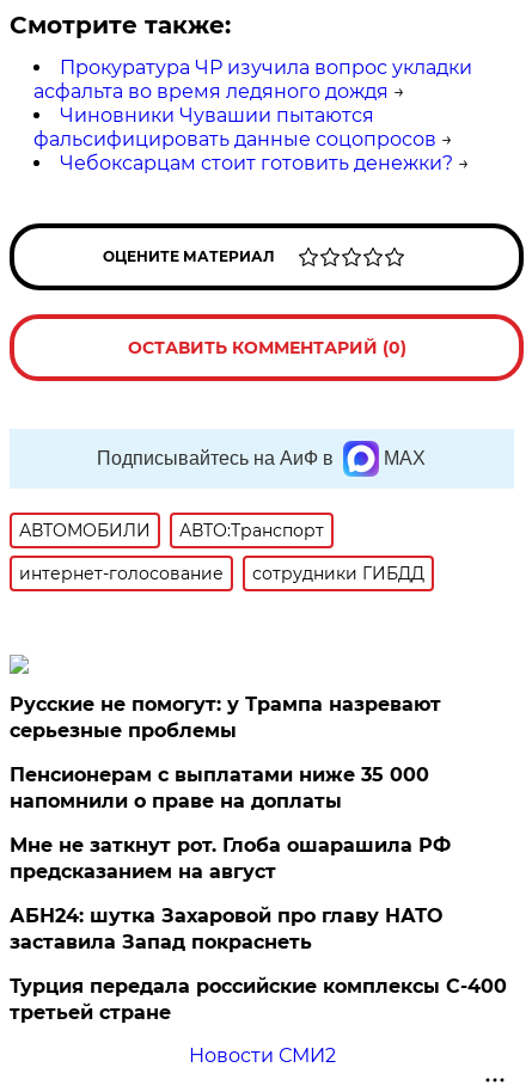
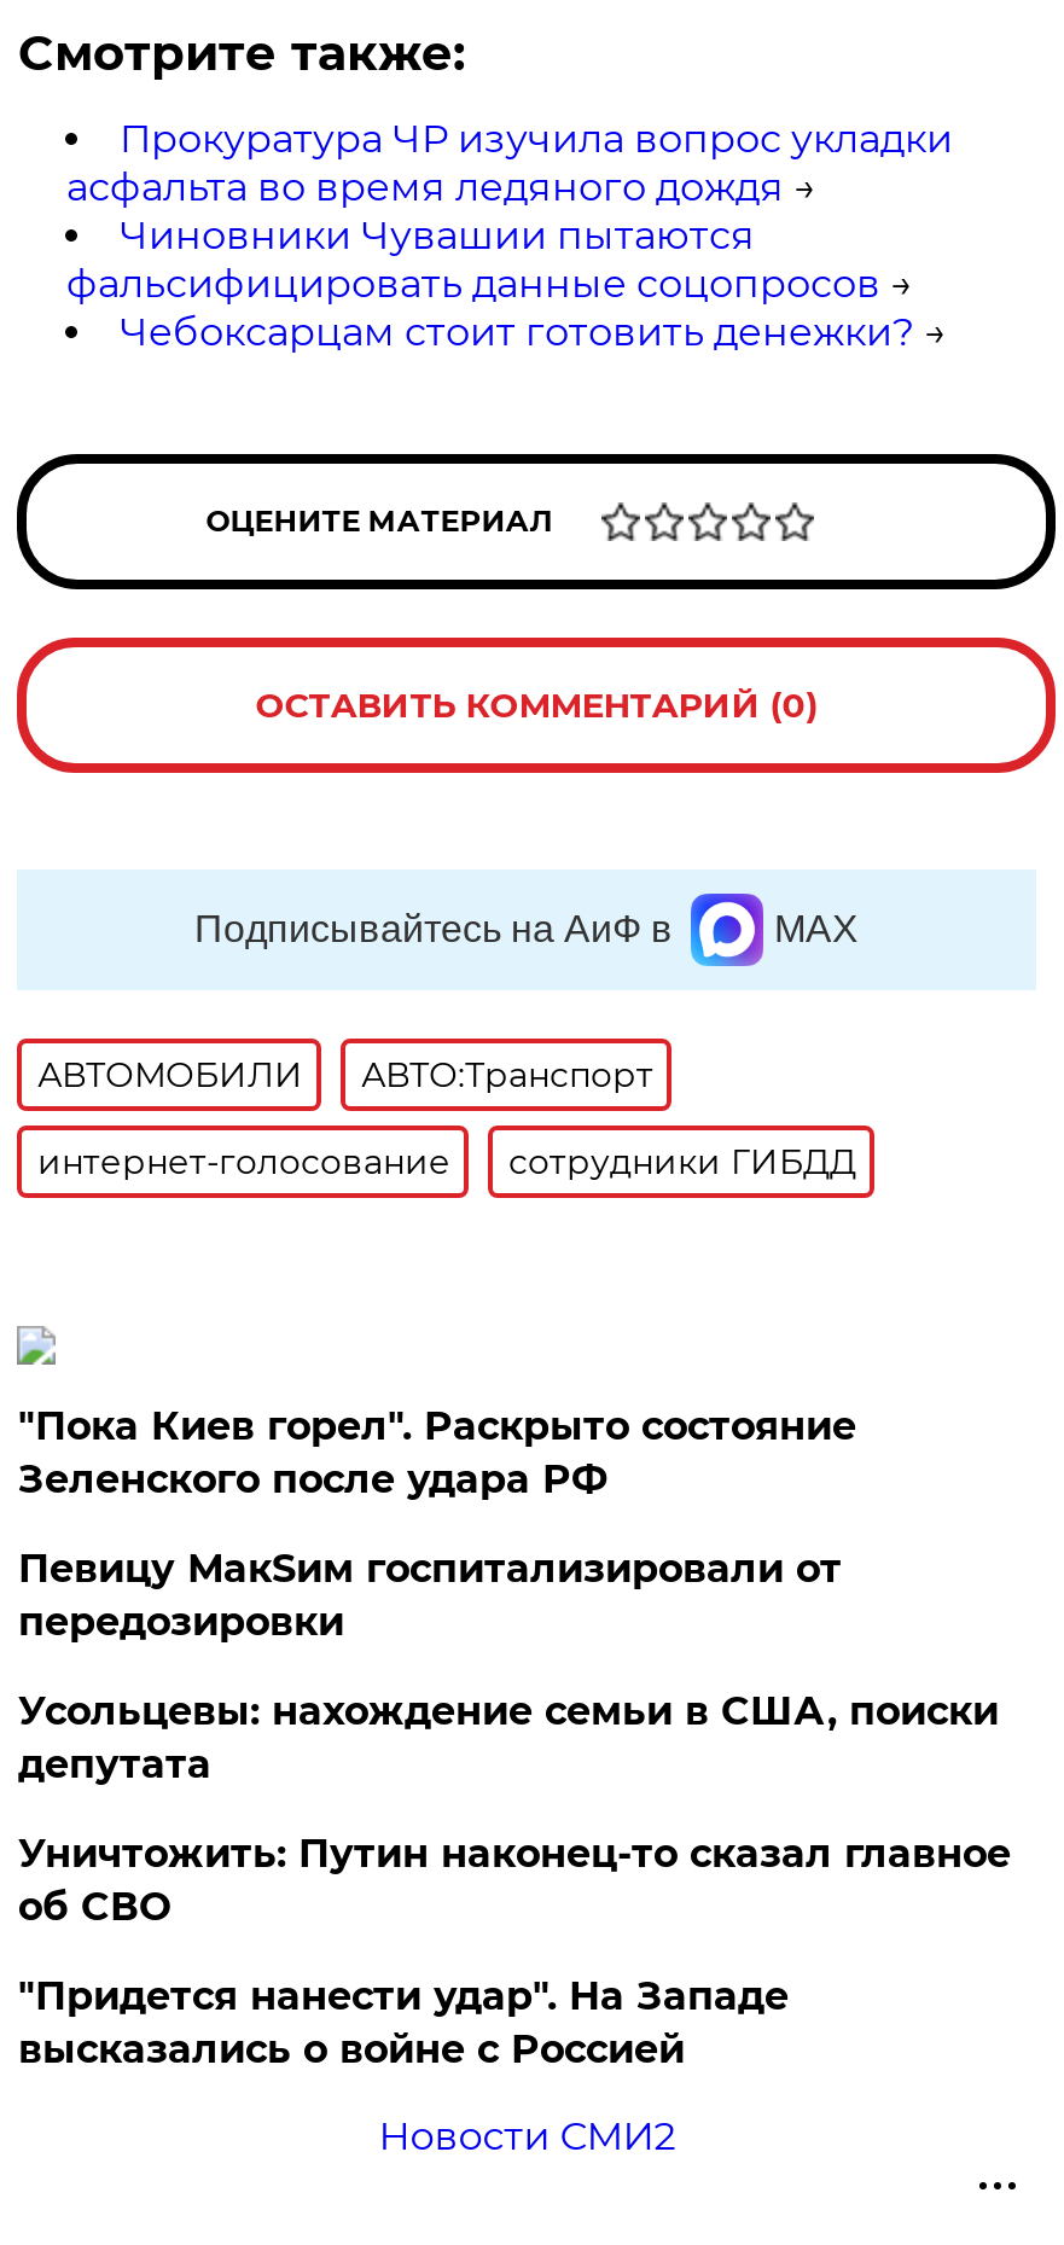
- Русские не помогут: у Трампа назревают
- серьезные проблемы
+ "Пока Киев горел". Раскрыто состояние
+ Зеленского после удара РФ

- Пенсионерам с выплатами ниже 35 000
- напомнили о праве на доплаты
+ Певицу МакSим госпитализировали от
+ передозировки

- Мне не заткнут рот. Глоба ошарашила РФ
- предсказанием на август
+ Усольцевы: нахождение семьи в США, поиски
+ депутата

- АБН24: шутка Захаровой про главу НАТО
- заставила Запад покраснеть
+ Уничтожить: Путин наконец-то сказал главное
+ об СВО

- Турция передала российские комплексы С-400
- третьей стране
+ "Придется нанести удар". На Западе
+ высказались о войне с Россией
